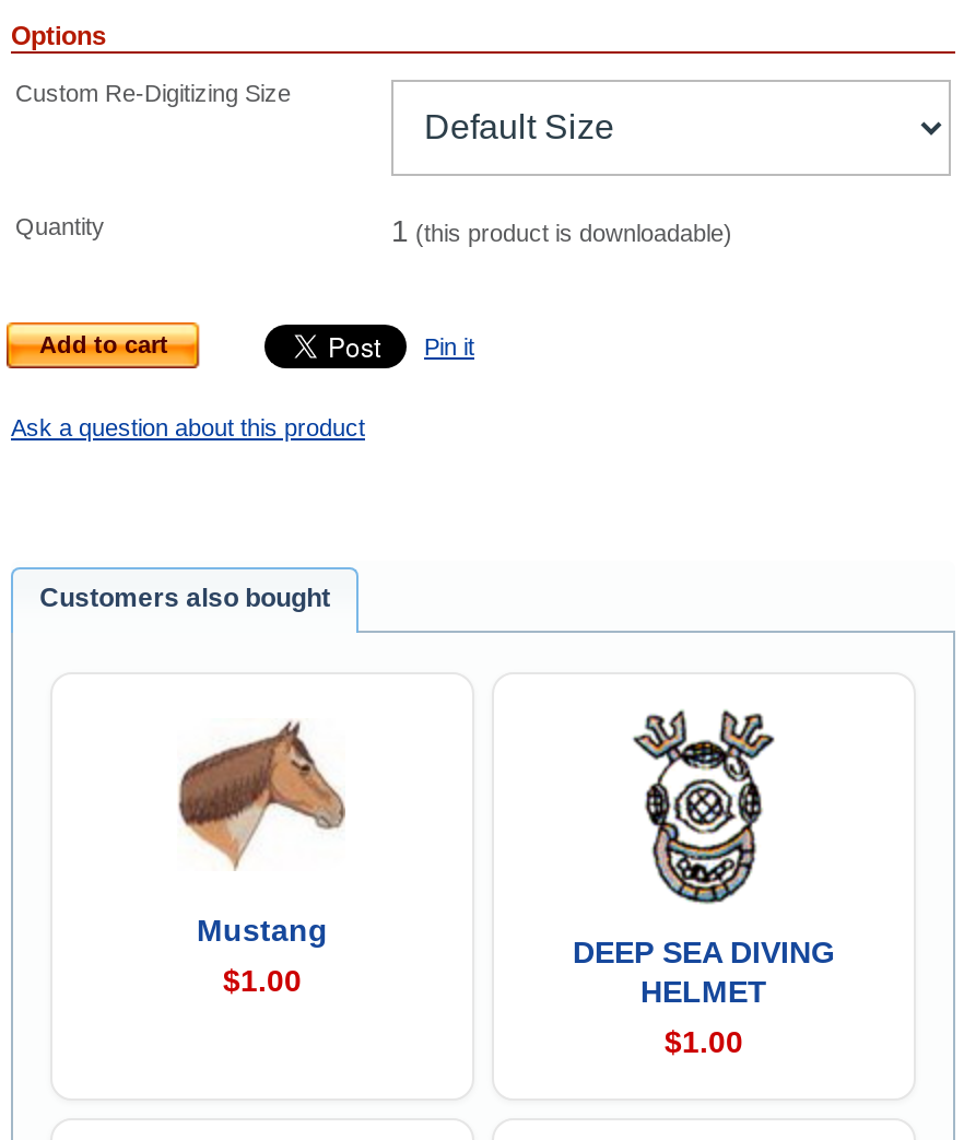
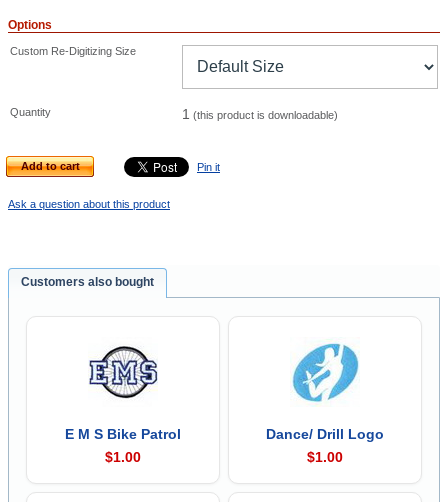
- [image]
- Mustang
+ [image]
+ E M S Bike Patrol

- [image]
- DEEP SEA DIVING
- HELMET
+ [image]
+ Dance/ Drill Logo
